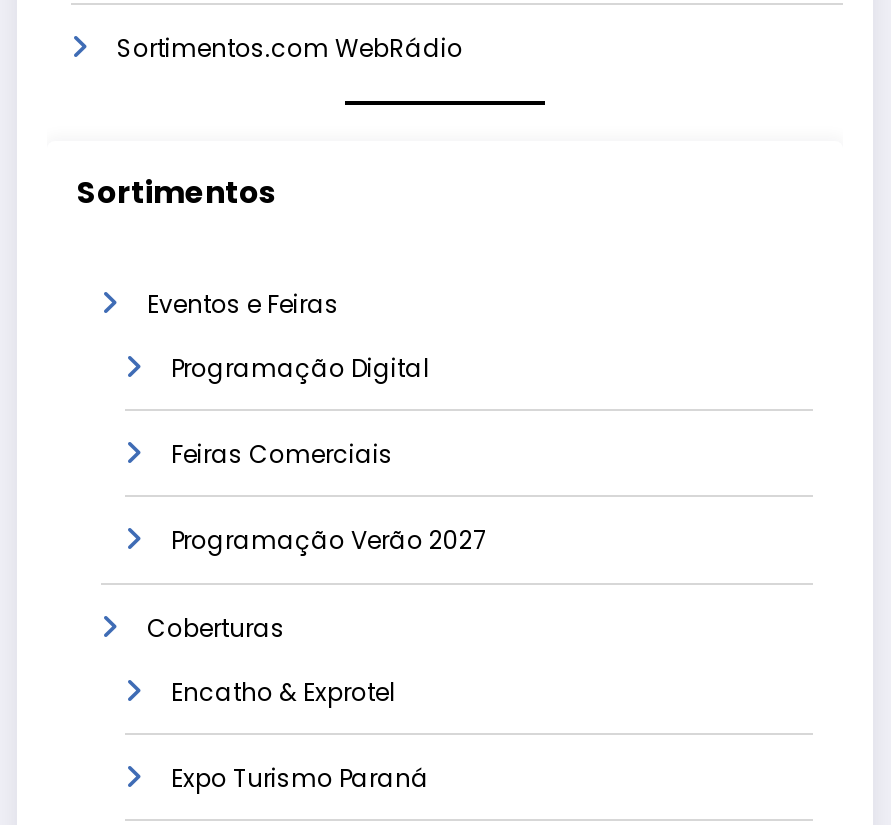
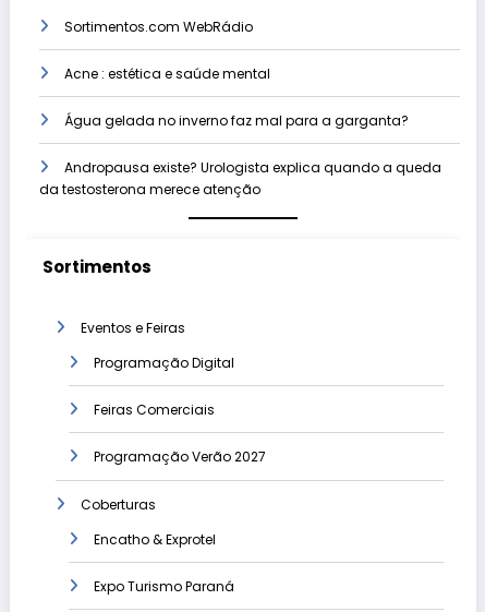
+ Acne : estética e saúde mental
+ Água gelada no inverno faz mal para a garganta?
+ Andropausa existe? Urologista explica quando a queda
+ da testosterona merece atenção
